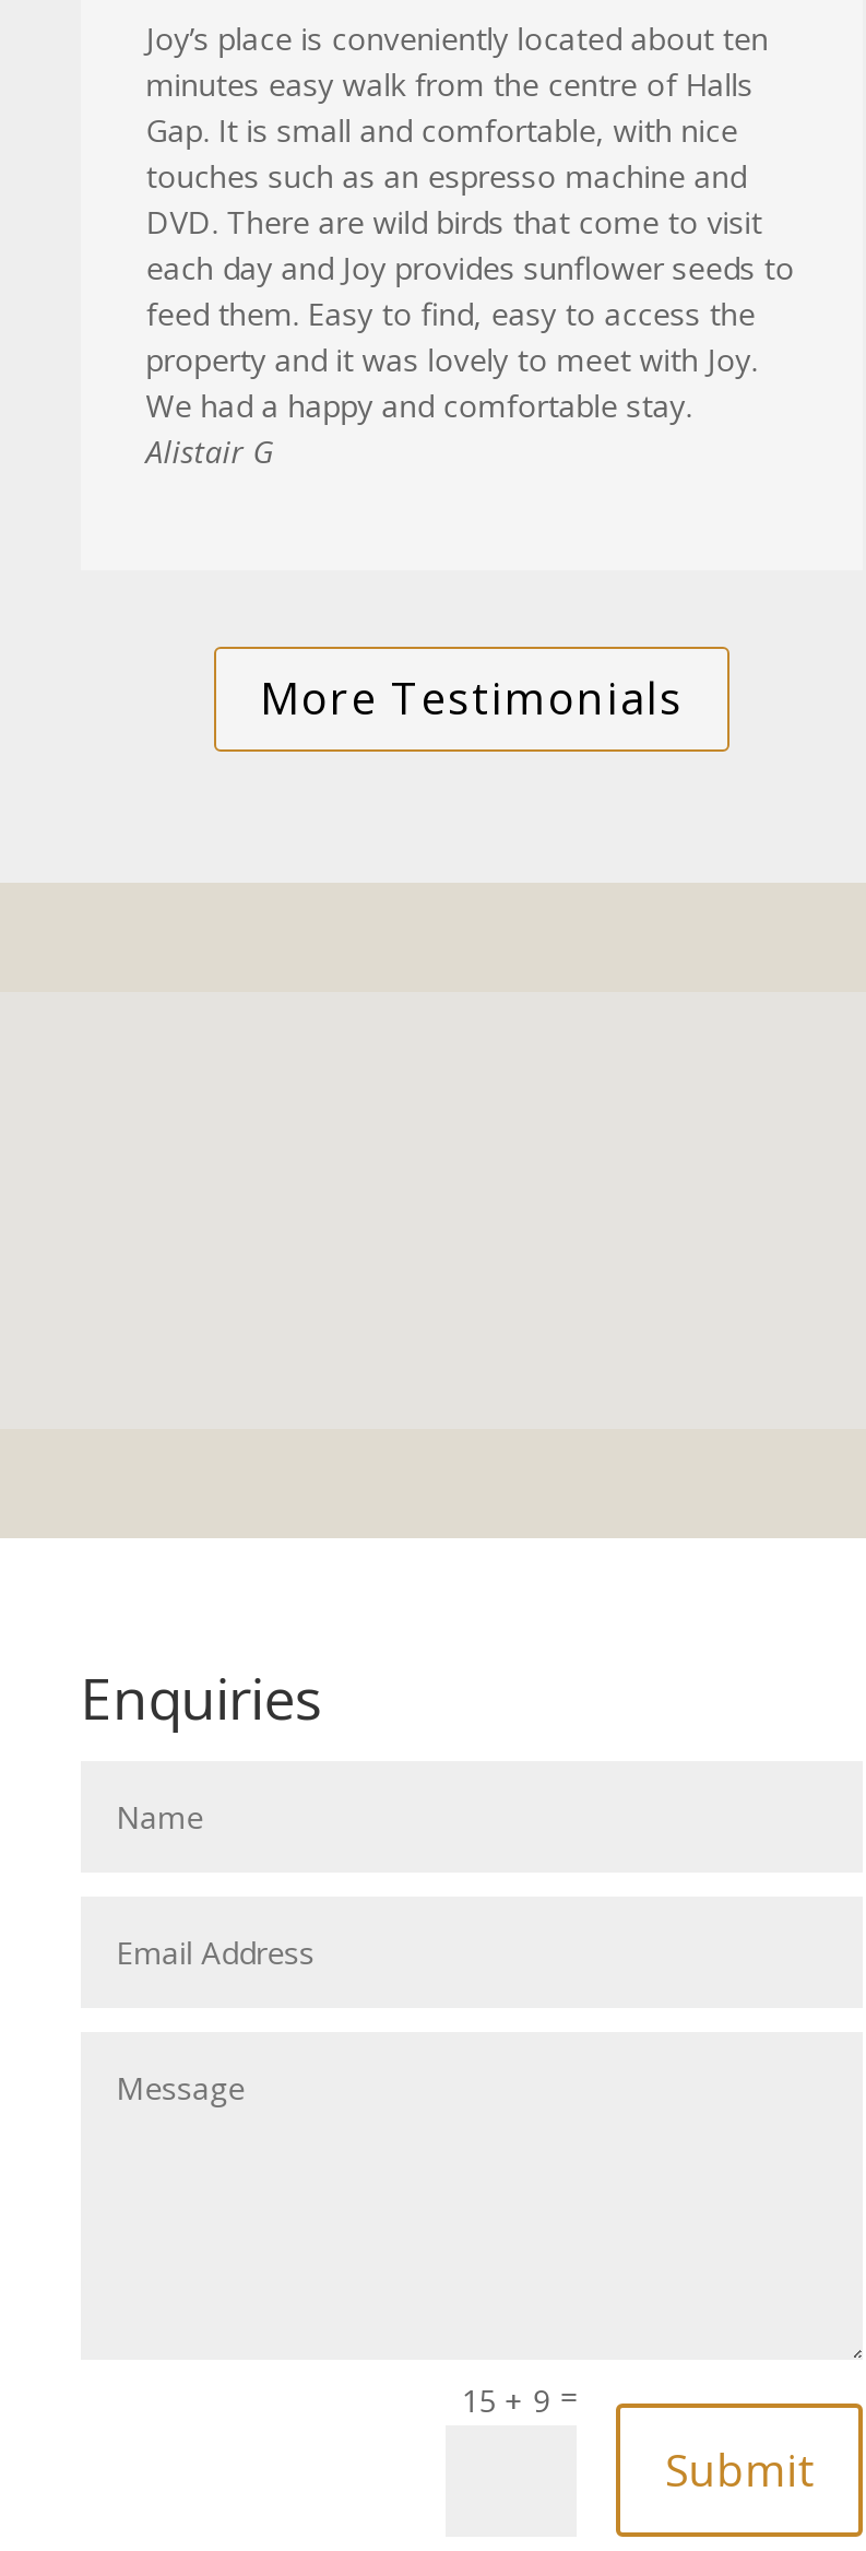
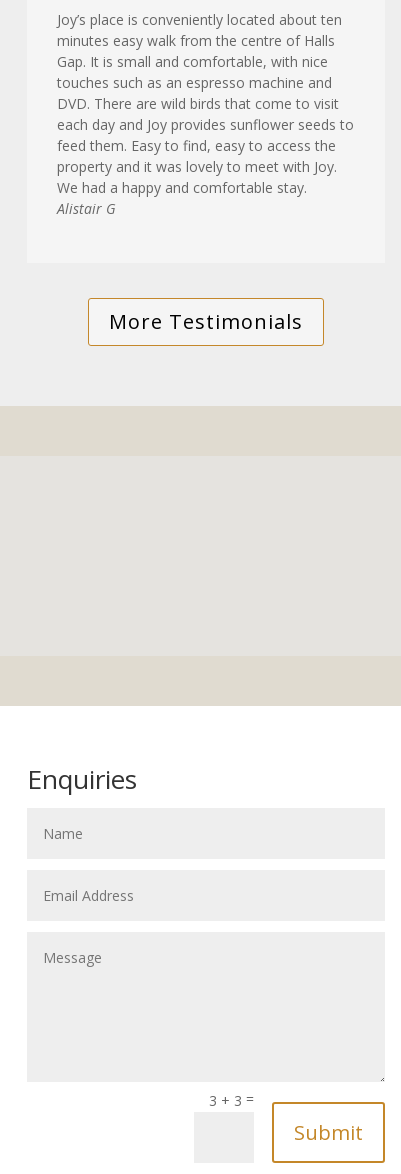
- 15 + 9 =
+ 3 + 3 =
